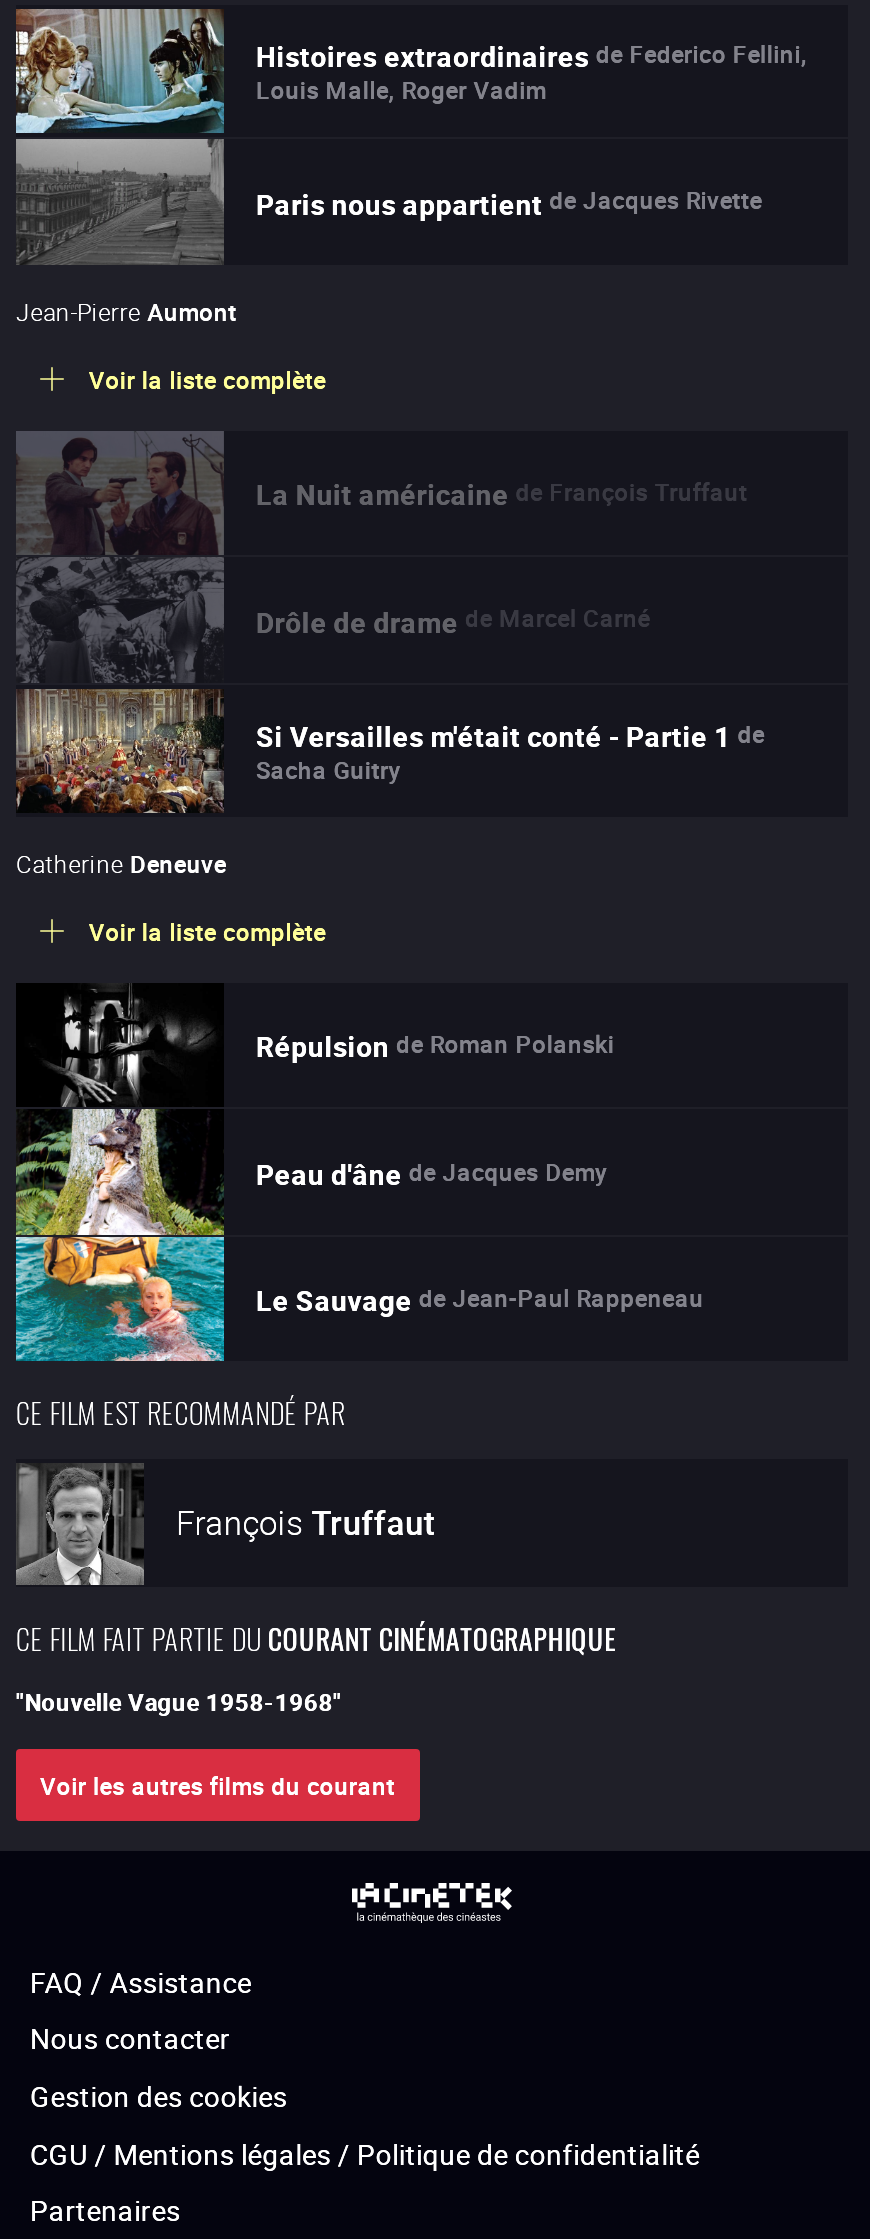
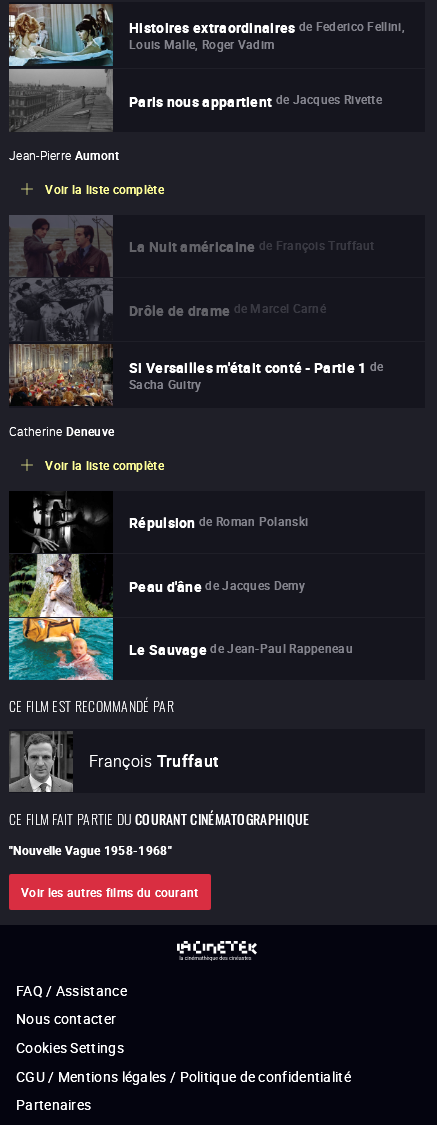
- Gestion des cookies
+ Cookies Settings
